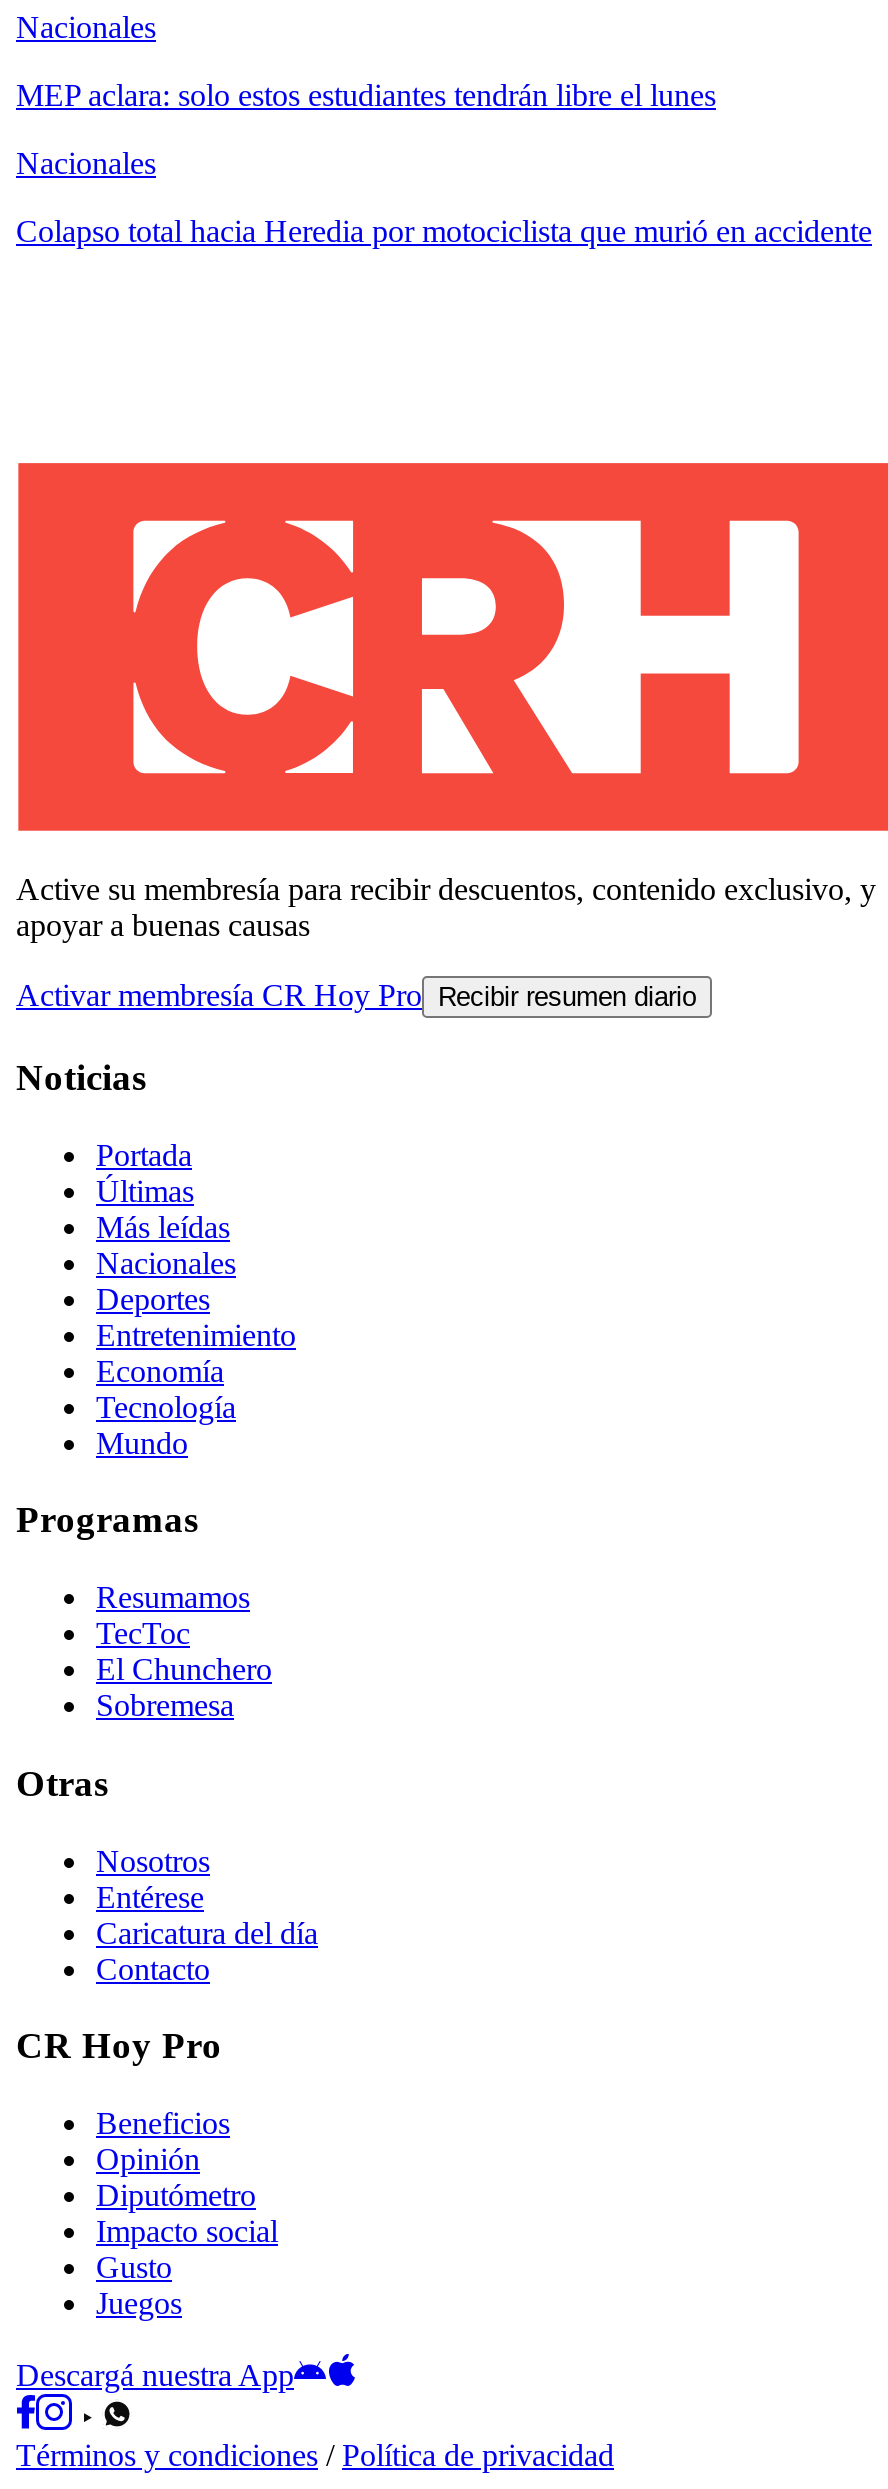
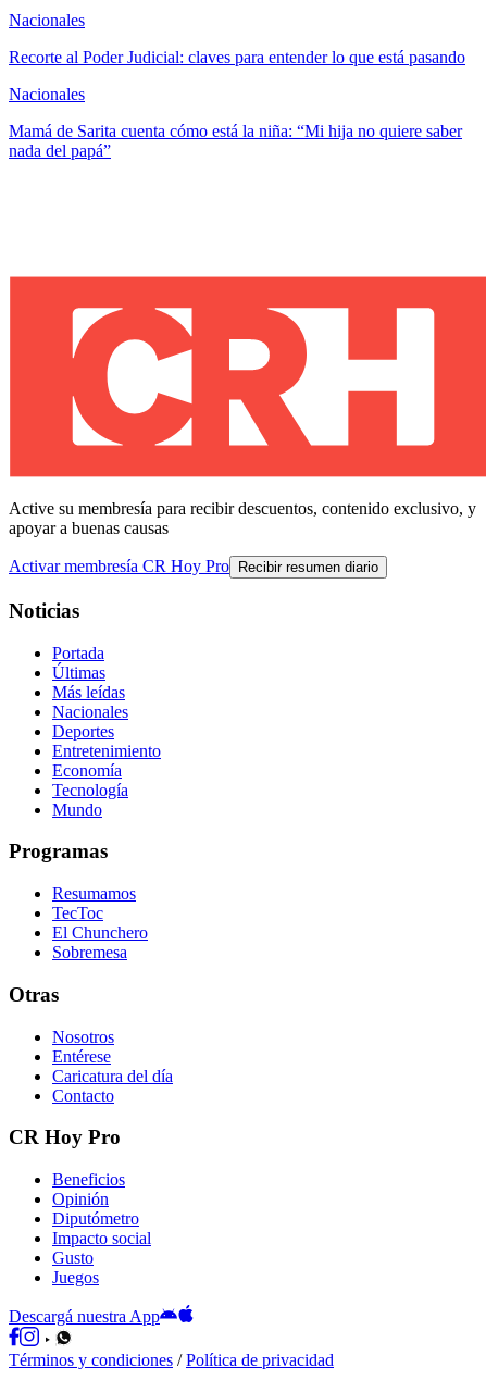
- MEP aclara: solo estos estudiantes tendrán libre el lunes
+ Recorte al Poder Judicial: claves para entender lo que está pasando

- Colapso total hacia Heredia por motociclista que murió en accidente
+ Mamá de Sarita cuenta cómo está la niña: “Mi hija no quiere saber
+ nada del papá”
